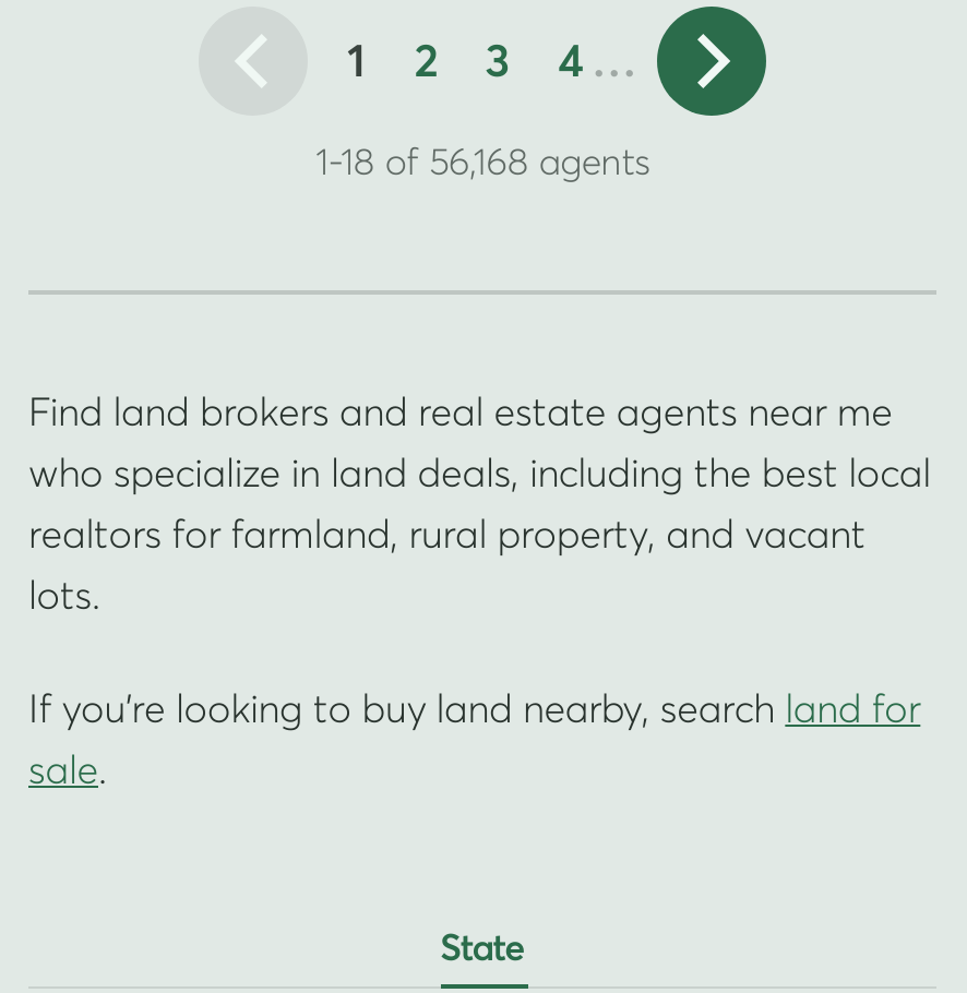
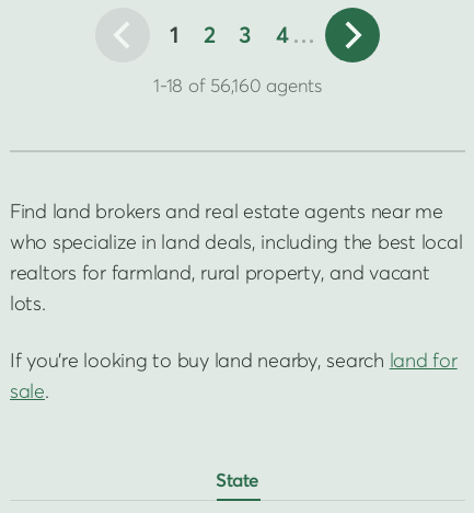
- 1-18 of 56,168 agents
+ 1-18 of 56,160 agents
